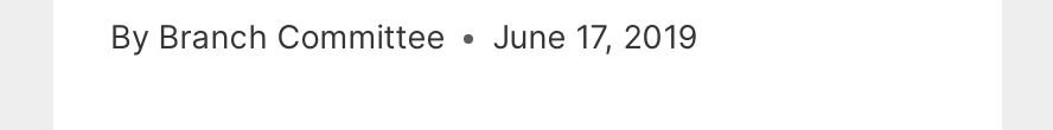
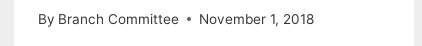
- By Branch Committee June 17, 2019
+ By Branch Committee November 1, 2018
